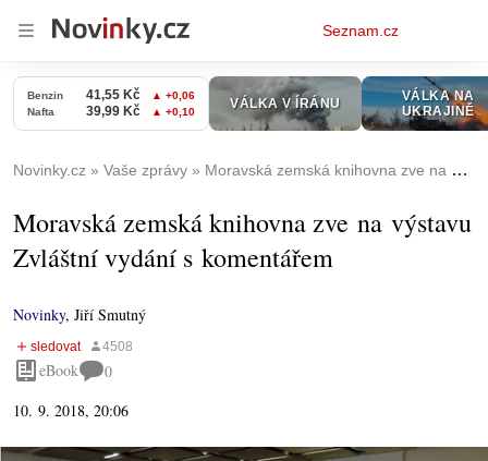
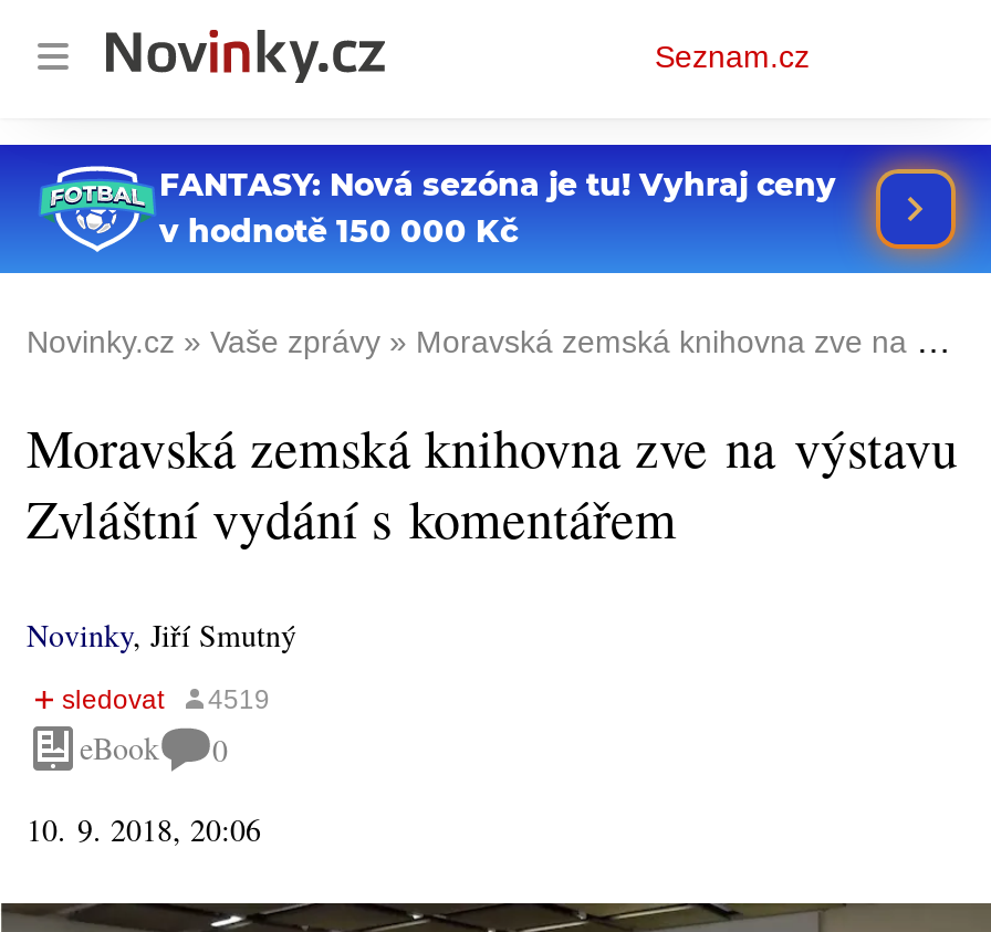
- [image]
+ [image]
